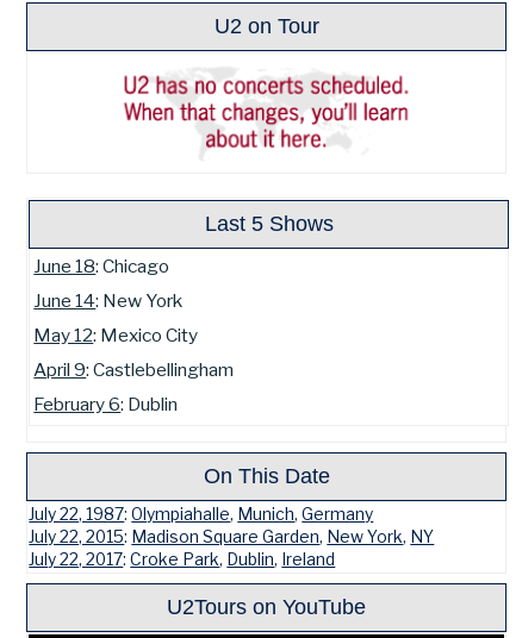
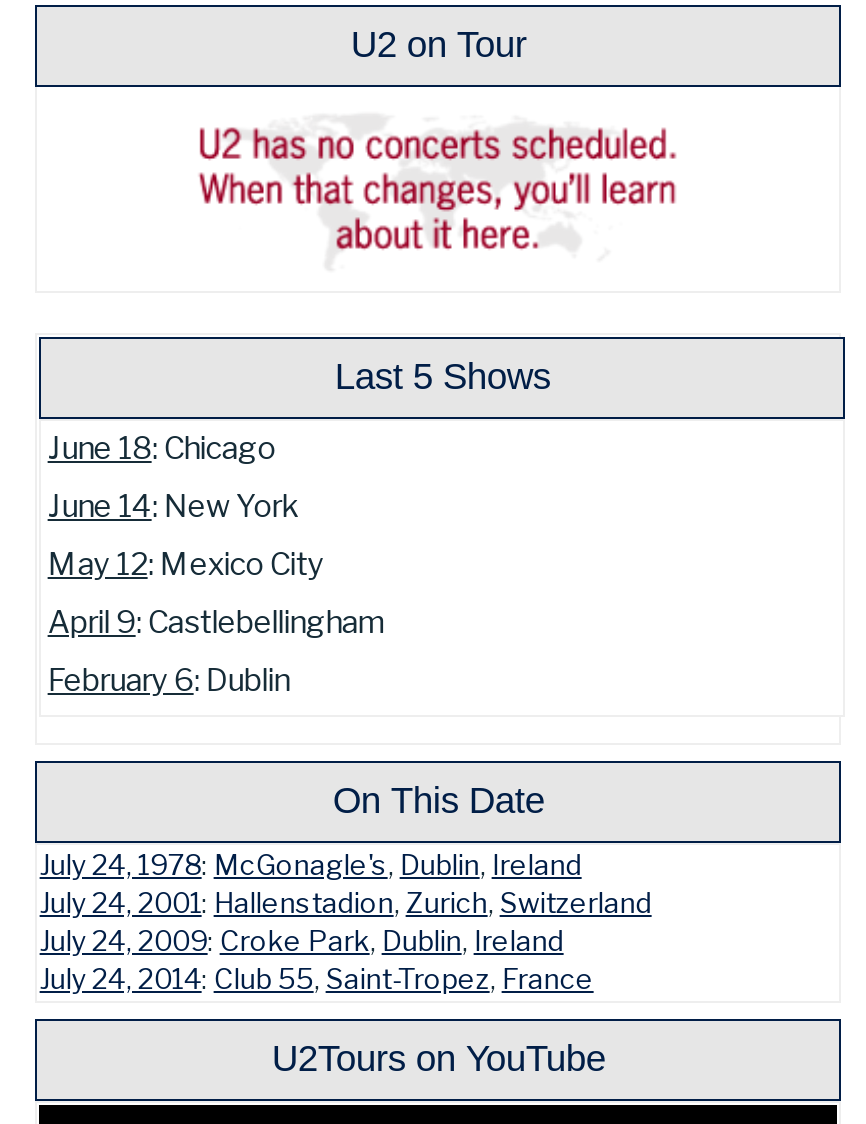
- July 22, 1987: Olympiahalle, Munich, Germany
- July 22, 2015: Madison Square Garden, New York, NY
- July 22, 2017: Croke Park, Dublin, Ireland
+ July 24, 1978: McGonagle's, Dublin, Ireland
+ July 24, 2001: Hallenstadion, Zurich, Switzerland
+ July 24, 2009: Croke Park, Dublin, Ireland
+ July 24, 2014: Club 55, Saint-Tropez, France
